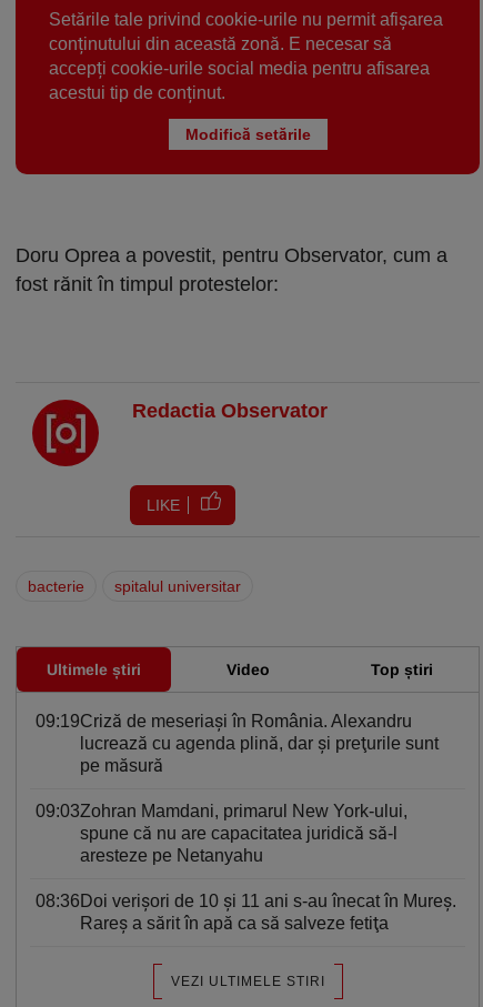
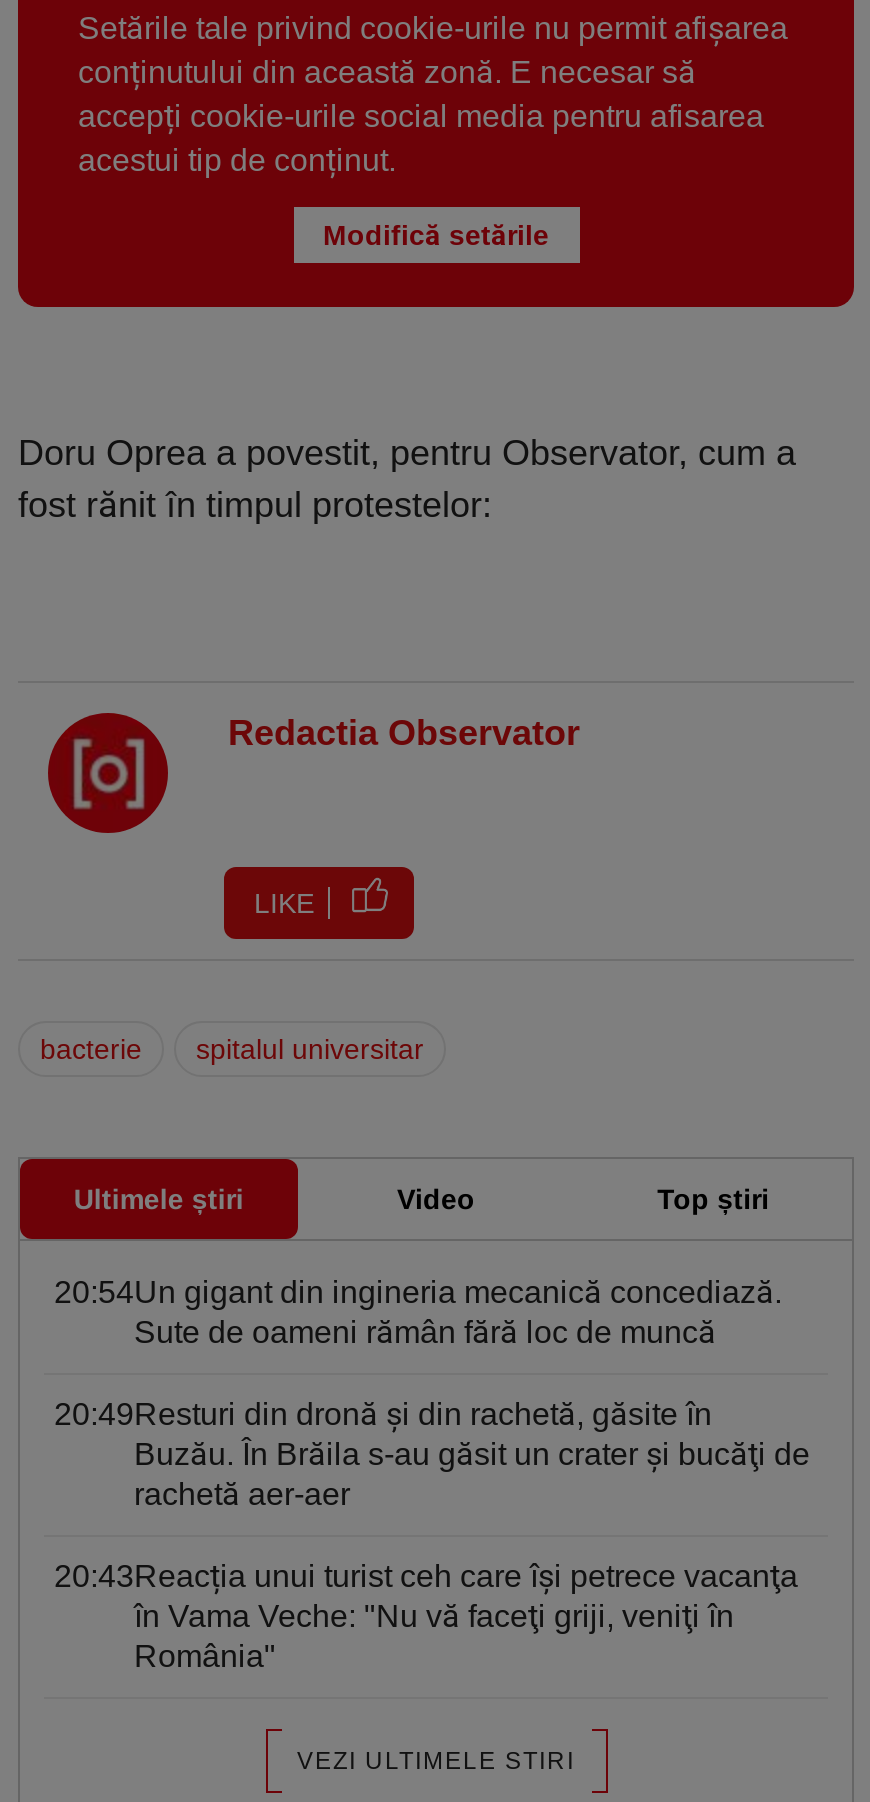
- 09:19Criză de meseriași în România. Alexandru
- lucrează cu agenda plină, dar şi preţurile sunt
- pe măsură
+ 20:54Un gigant din ingineria mecanică concediază.
+ Sute de oameni rămân fără loc de muncă

- 09:03Zohran Mamdani, primarul New York-ului,
- spune că nu are capacitatea juridică să-l
- aresteze pe Netanyahu
+ 20:49Resturi din dronă şi din rachetă, găsite în
+ Buzău. În Brăila s-au găsit un crater şi bucăţi de
+ rachetă aer-aer

- 08:36Doi verișori de 10 și 11 ani s-au înecat în Mureș.
- Rareș a sărit în apă ca să salveze fetiţa
+ 20:43Reacția unui turist ceh care îşi petrece vacanţa
+ în Vama Veche: "Nu vă faceţi griji, veniţi în
+ România"
